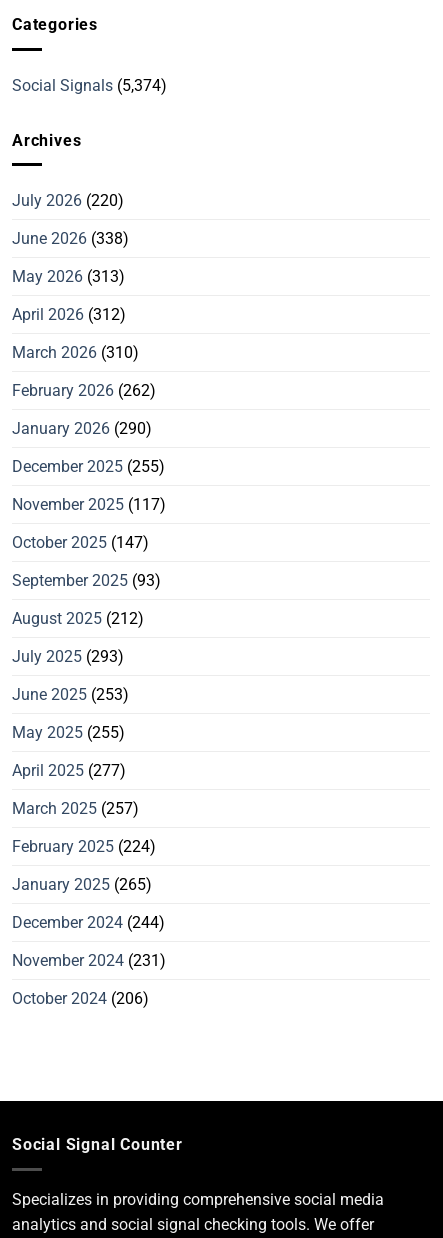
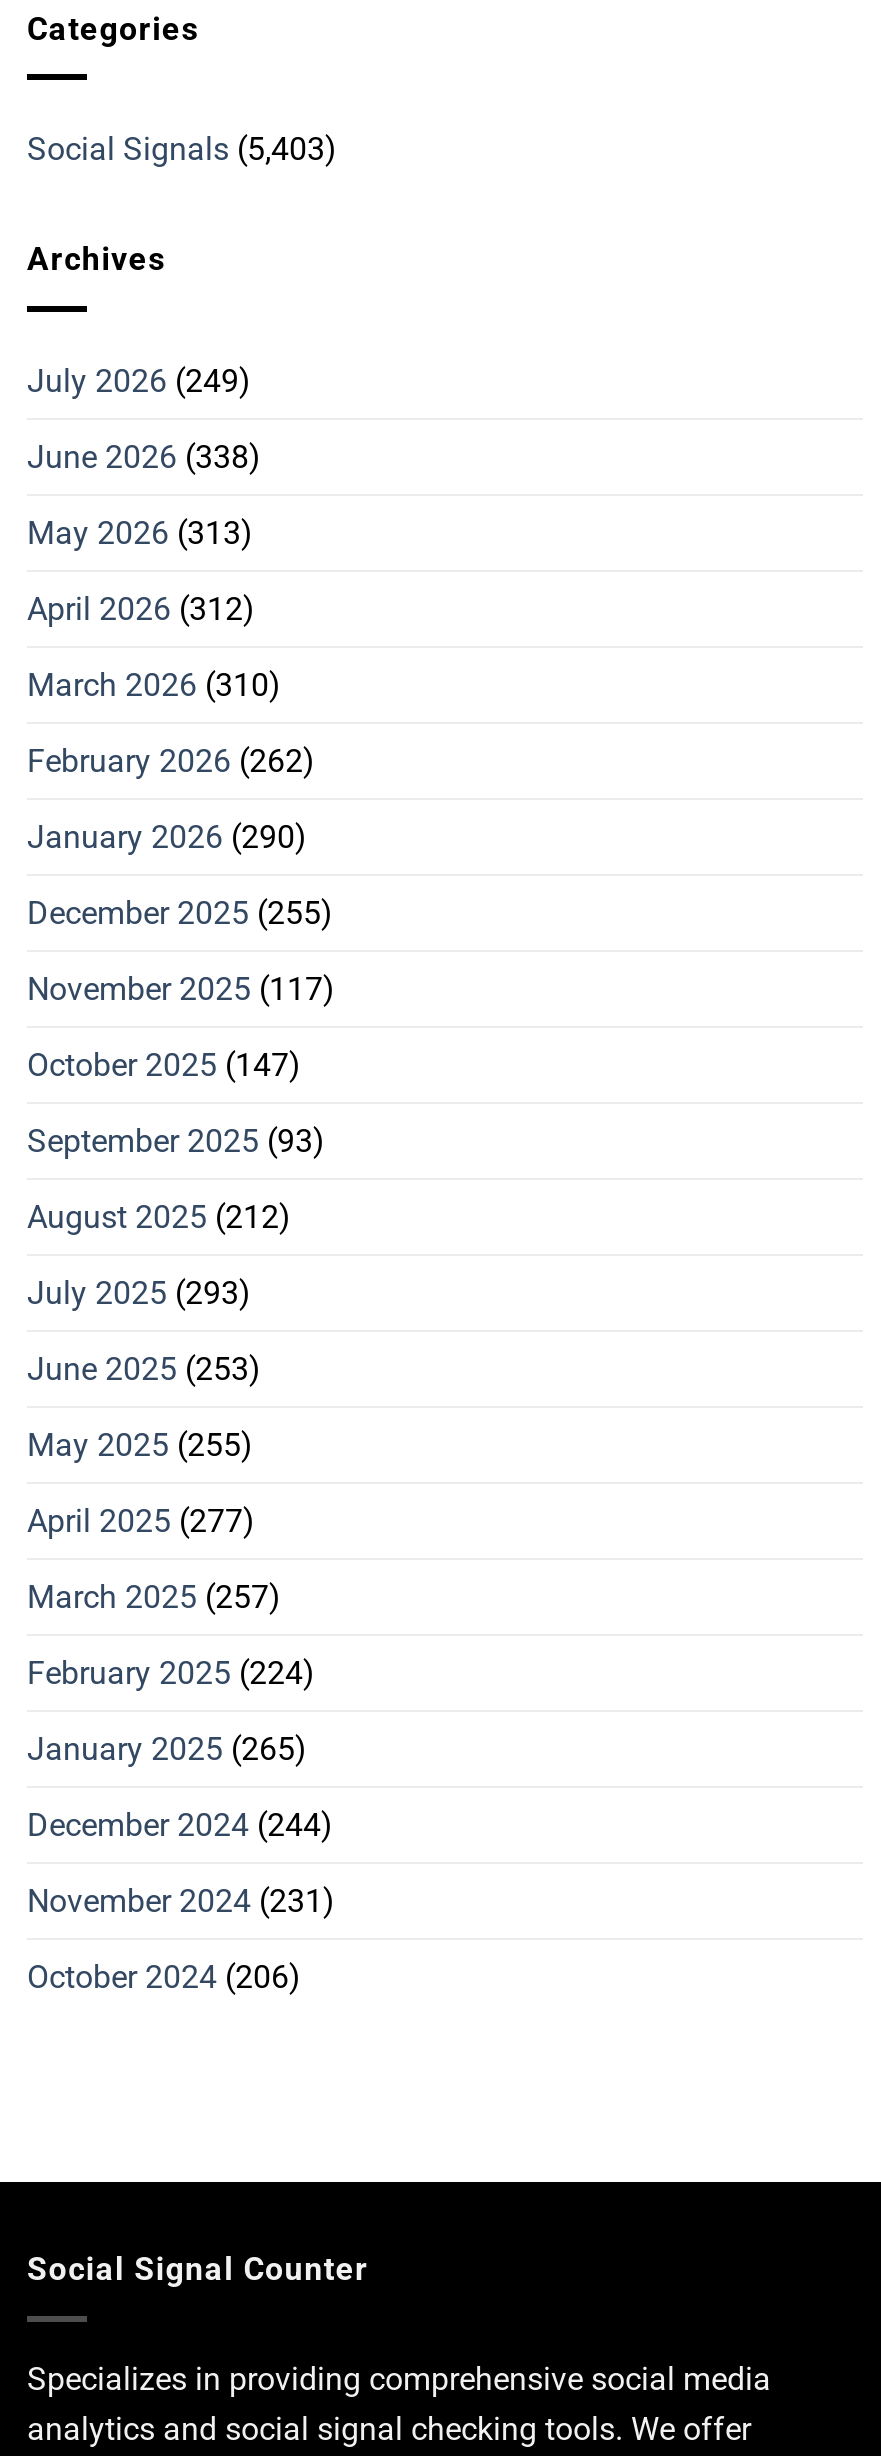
- Social Signals (5,374)
+ Social Signals (5,403)

- July 2026 (220)
+ July 2026 (249)
